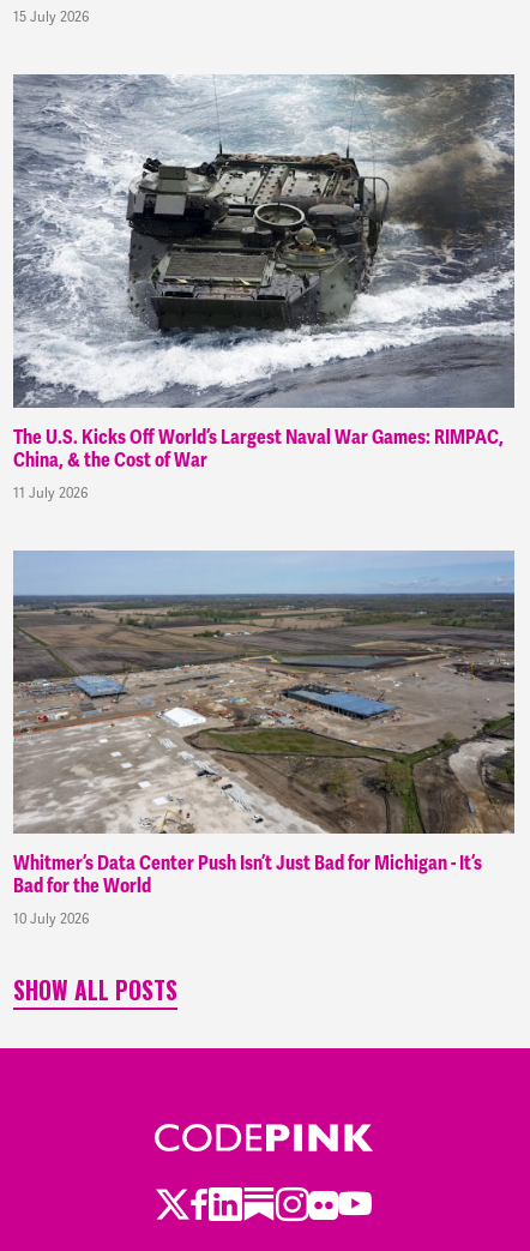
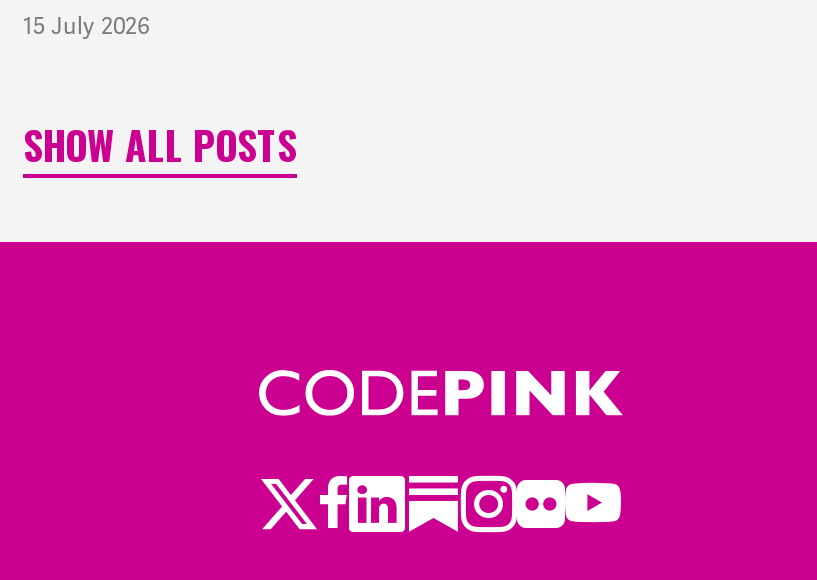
- [image]
- The U.S. Kicks Off World’s Largest Naval War Games: RIMPAC,
- China, & the Cost of War
- 11 July 2026

- [image]
- Whitmer’s Data Center Push Isn’t Just Bad for Michigan - It’s
- Bad for the World
- 10 July 2026
